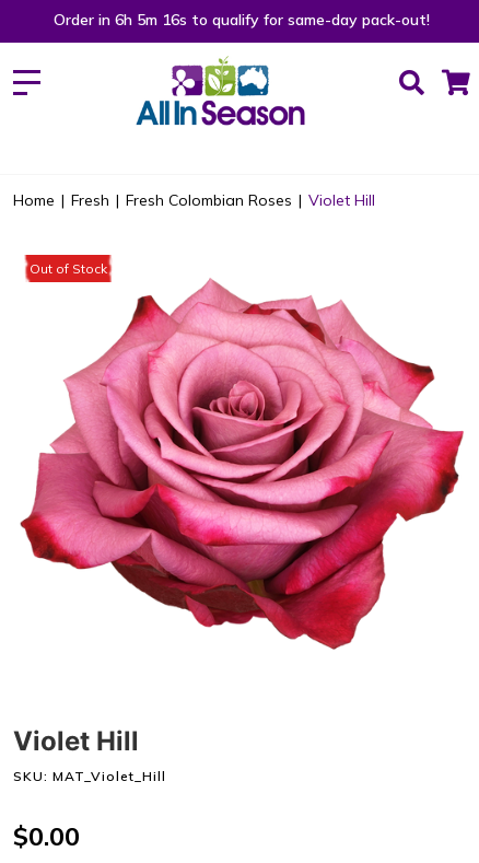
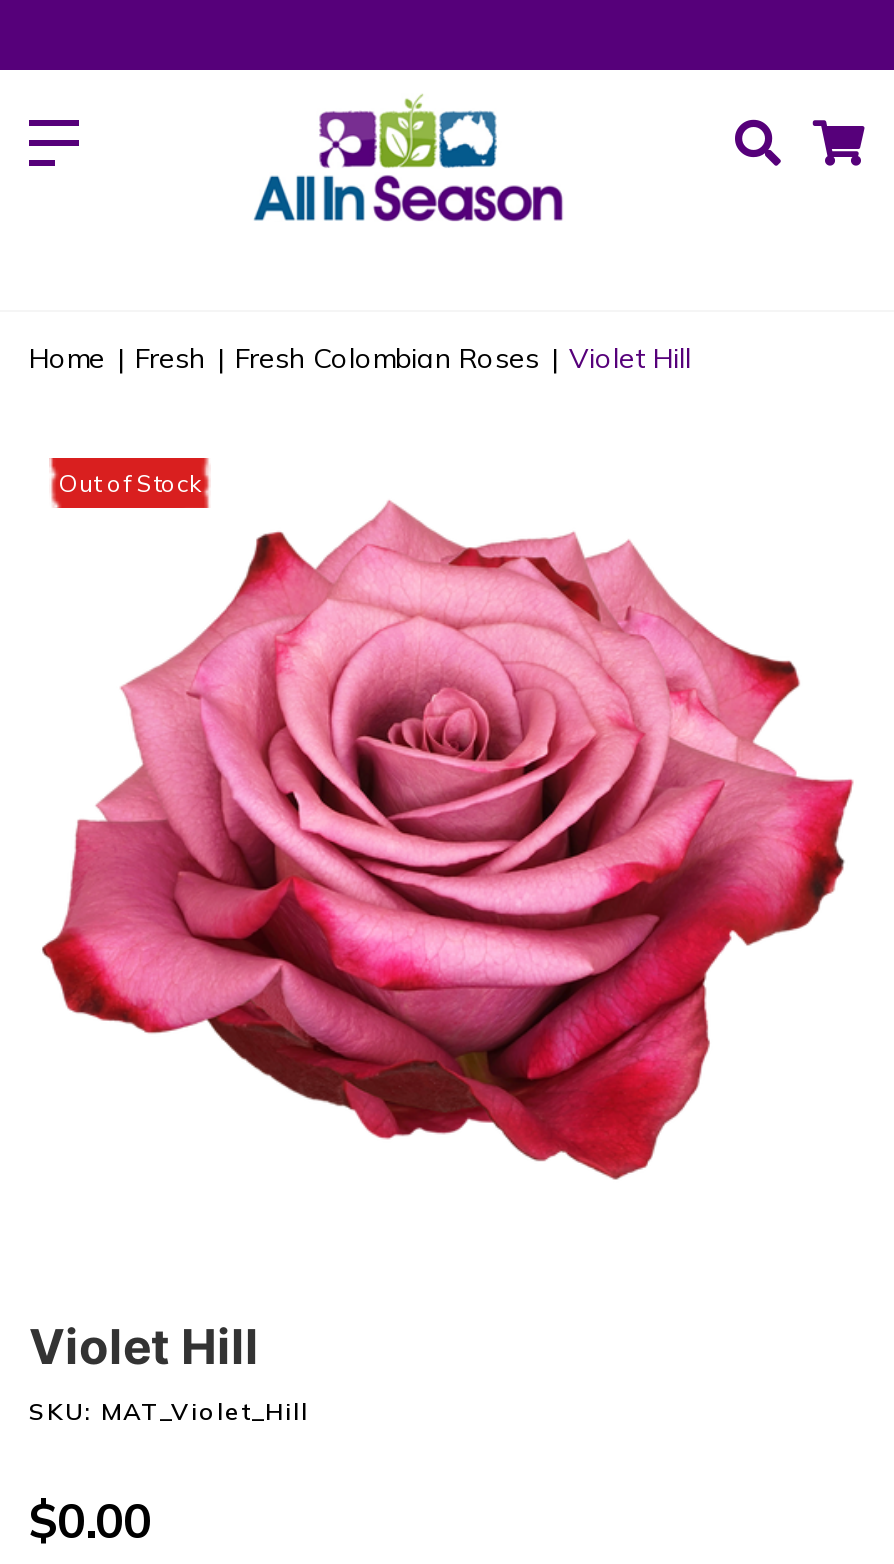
- Order in 6h 5m 16s to qualify for same-day pack-out!
